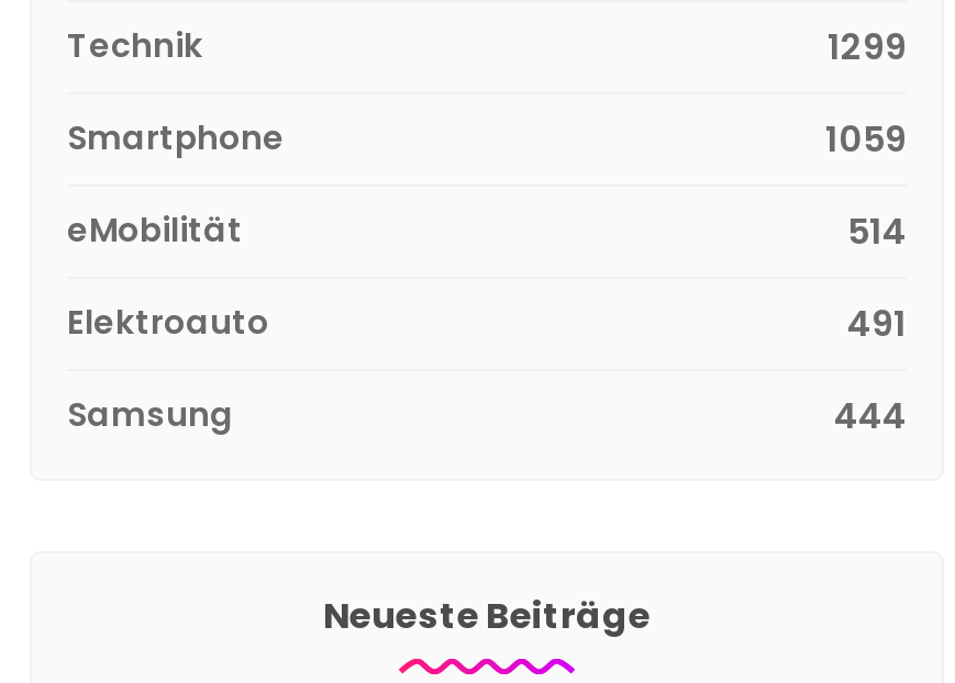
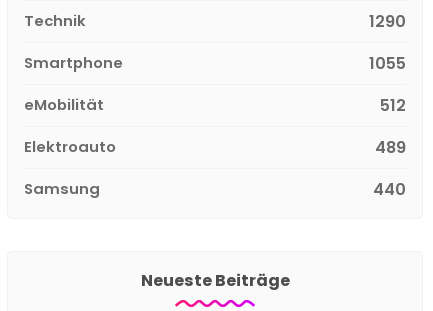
- 1299
+ 1290

- 1059
+ 1055

- 514
+ 512

- 491
+ 489

- 444
+ 440
